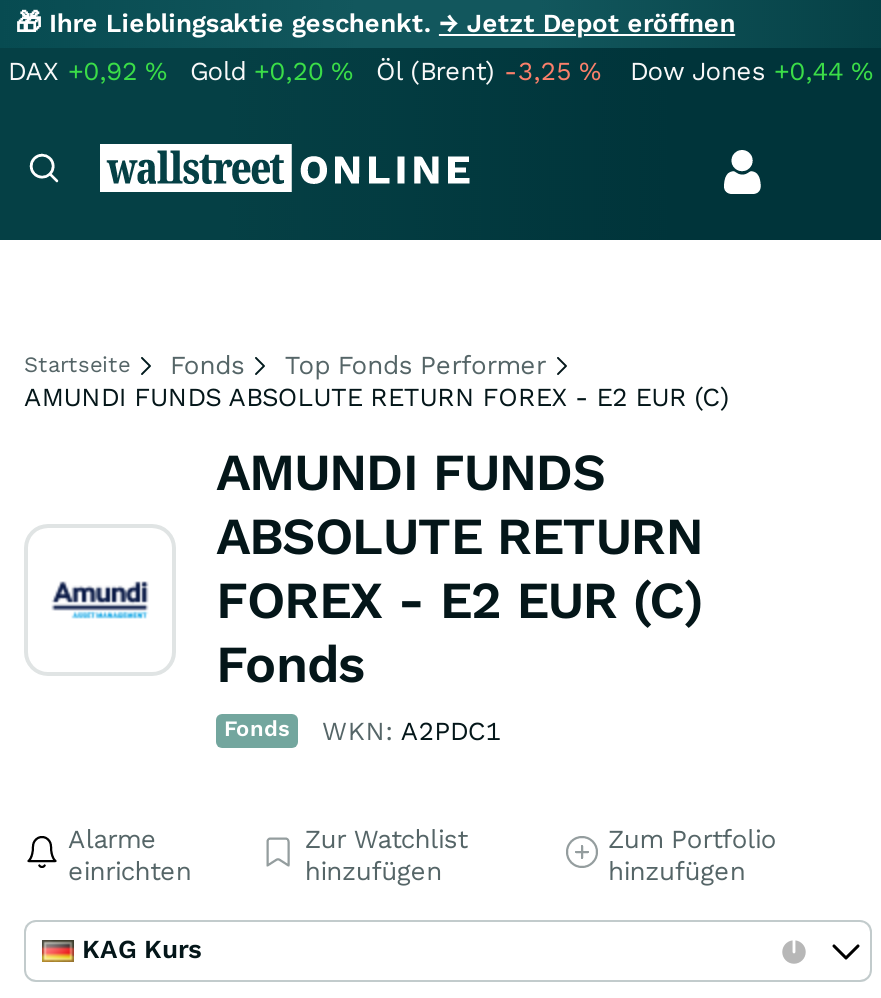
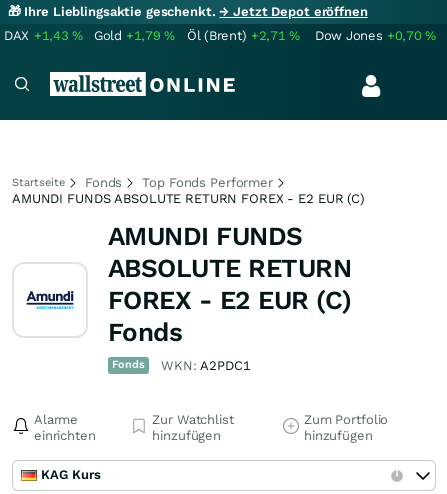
- DAX +0,92%
+ DAX +1,43%

- Gold +0,20%
+ Gold +1,79%

- Öl (Brent) -3,25%
+ Öl (Brent) +2,71%

- Dow Jones +0,44%
+ Dow Jones +0,70%
